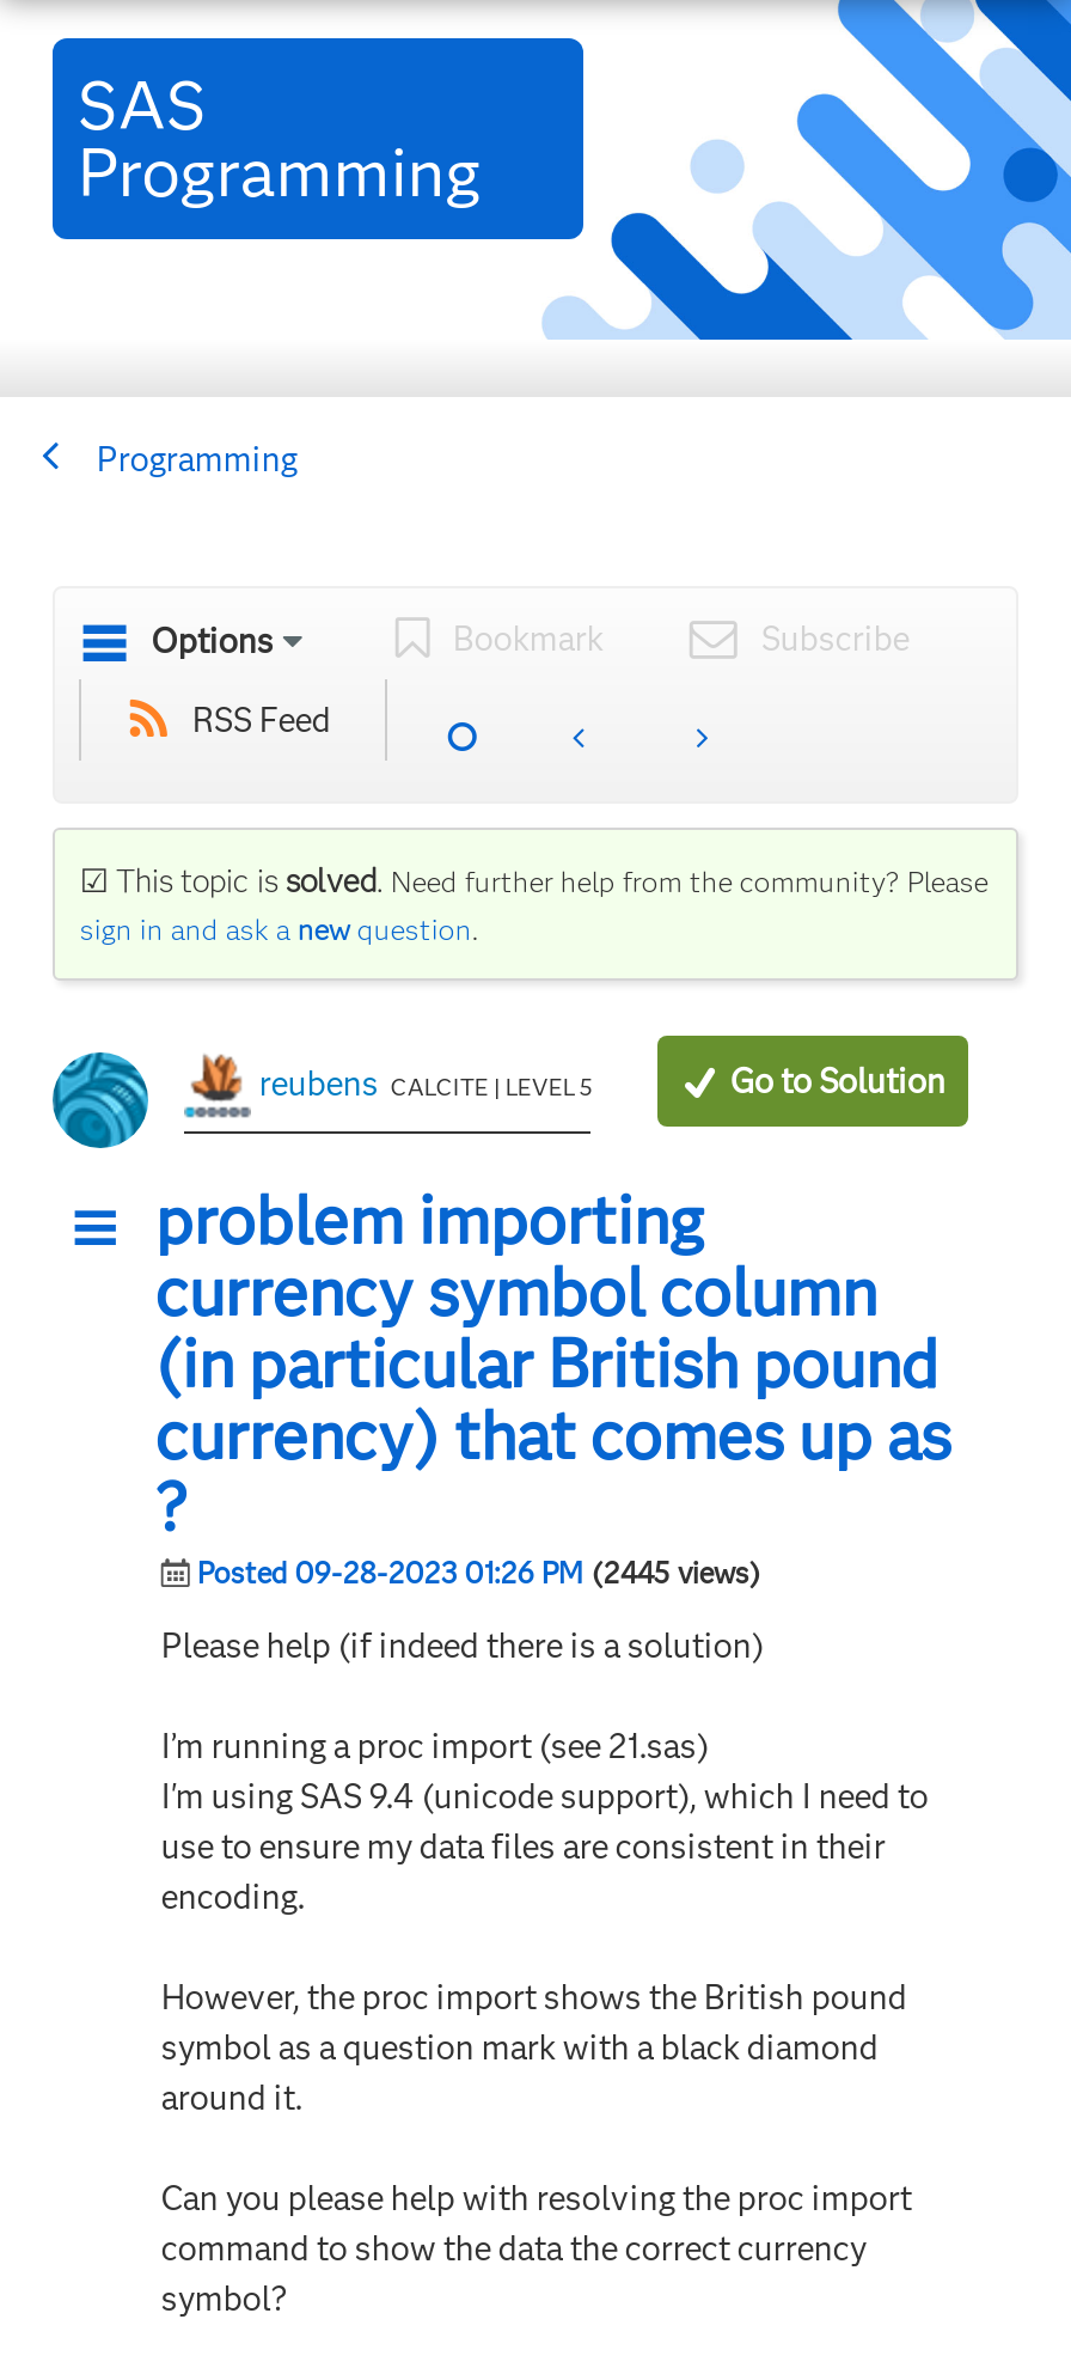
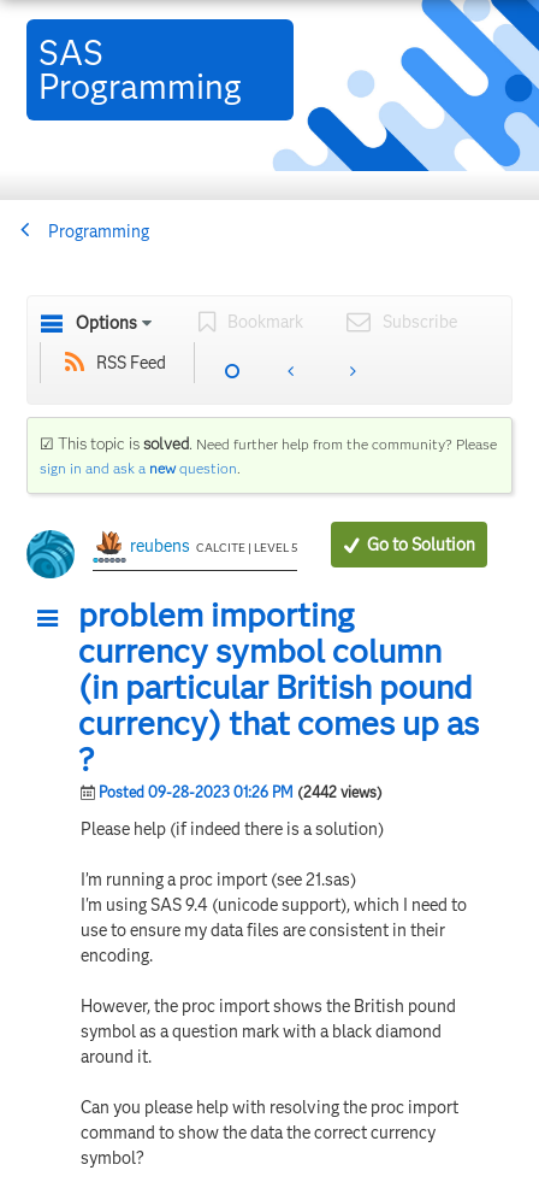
- Posted 09-28-2023 01:26 PM (2445 views)
+ Posted 09-28-2023 01:26 PM (2442 views)
